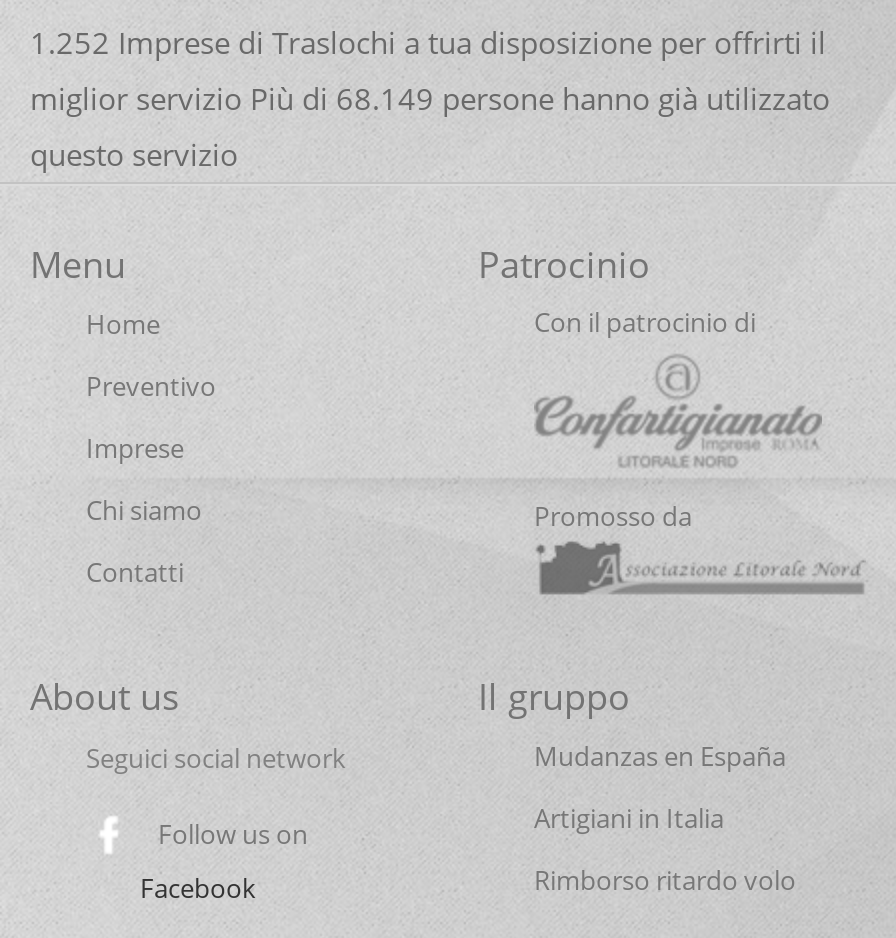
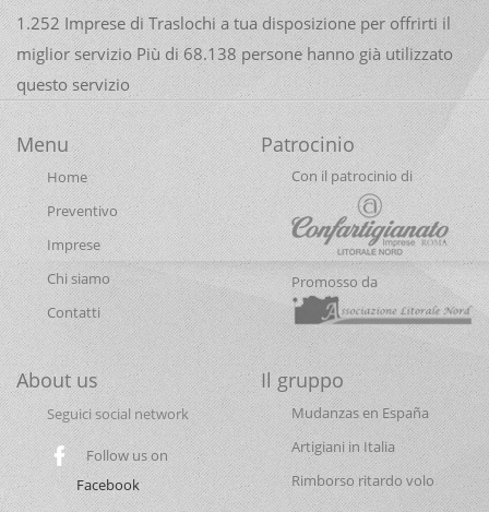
- miglior servizio Più di 68.149 persone hanno già utilizzato
+ miglior servizio Più di 68.138 persone hanno già utilizzato
